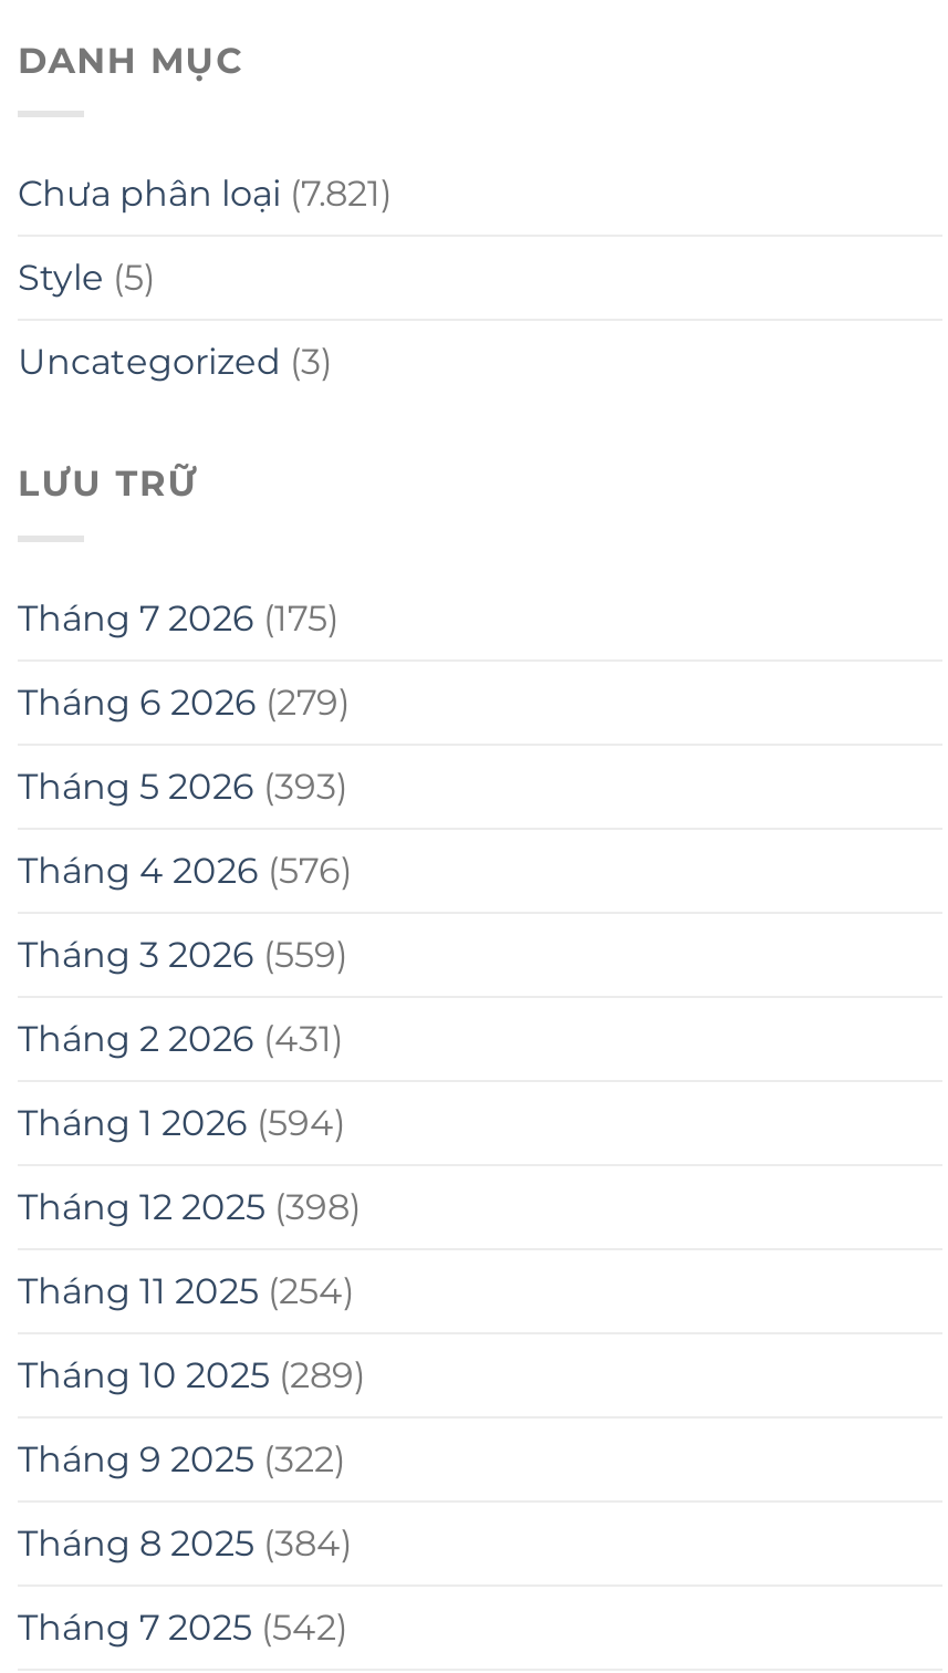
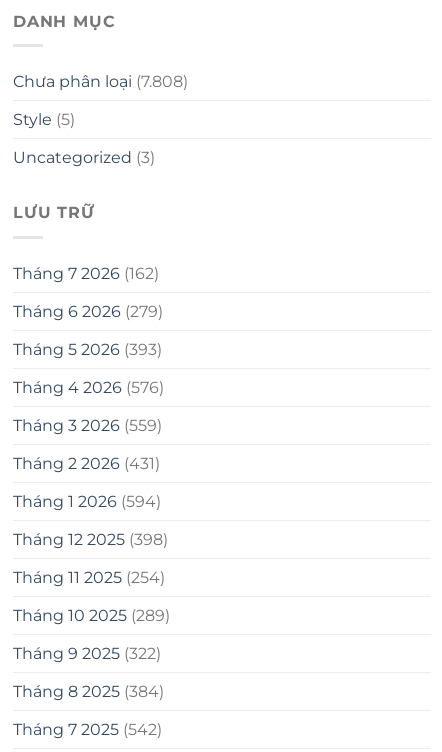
- Chưa phân loại (7.821)
+ Chưa phân loại (7.808)

- Tháng 7 2026 (175)
+ Tháng 7 2026 (162)
